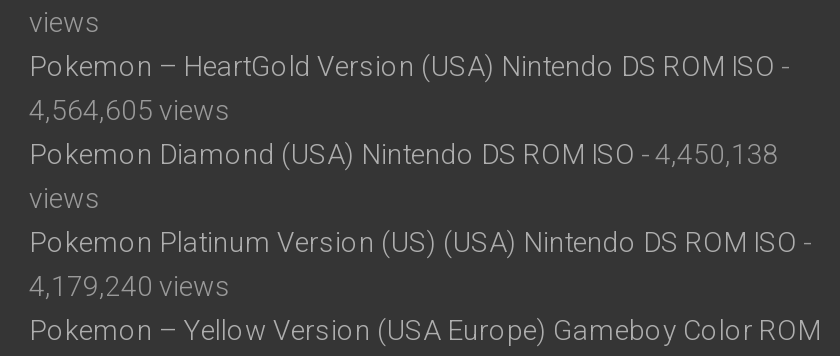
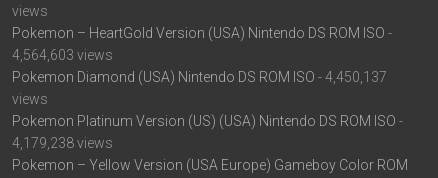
- 4,564,605 views
+ 4,564,603 views

- Pokemon Diamond (USA) Nintendo DS ROM ISO - 4,450,138
+ Pokemon Diamond (USA) Nintendo DS ROM ISO - 4,450,137

- 4,179,240 views
+ 4,179,238 views
